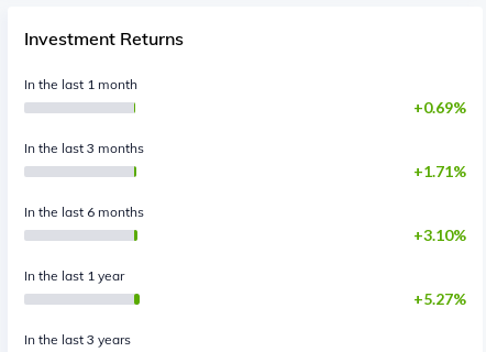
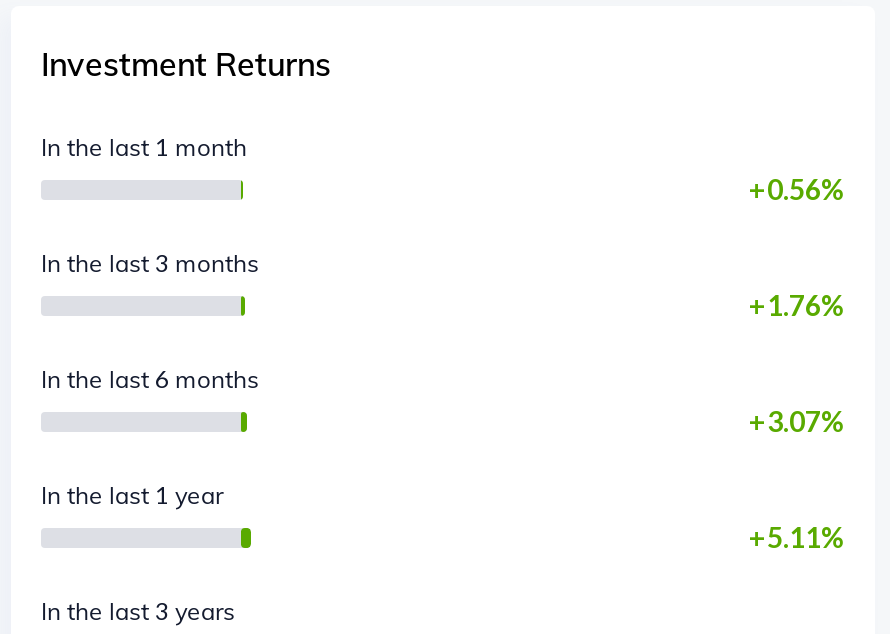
- 0.69%
+ 0.56%

- 1.71%
+ 1.76%

- 3.10%
+ 3.07%

- 5.27%
+ 5.11%
